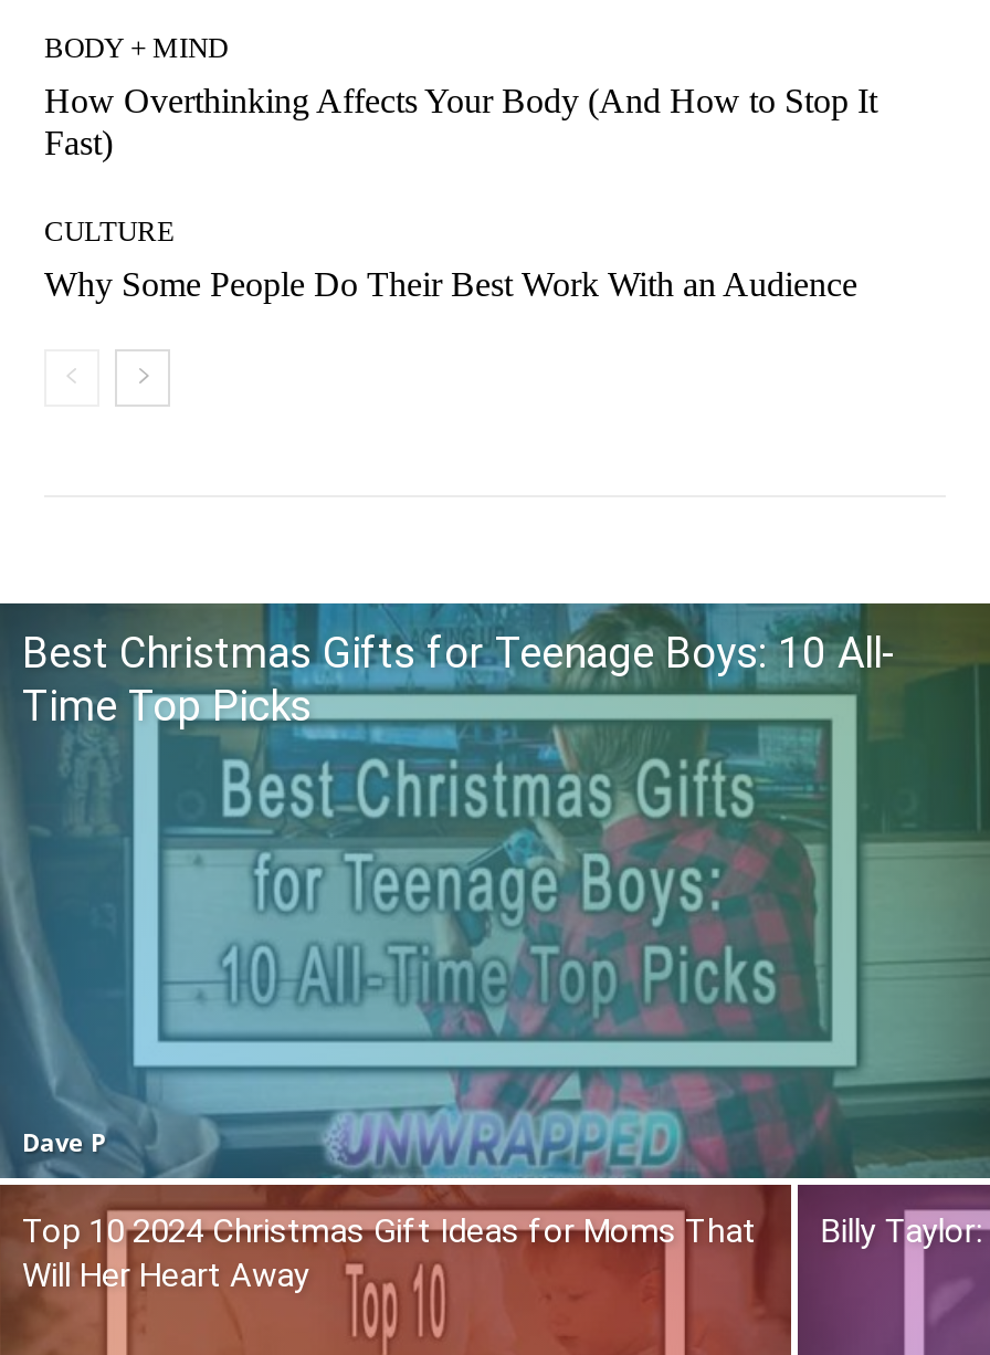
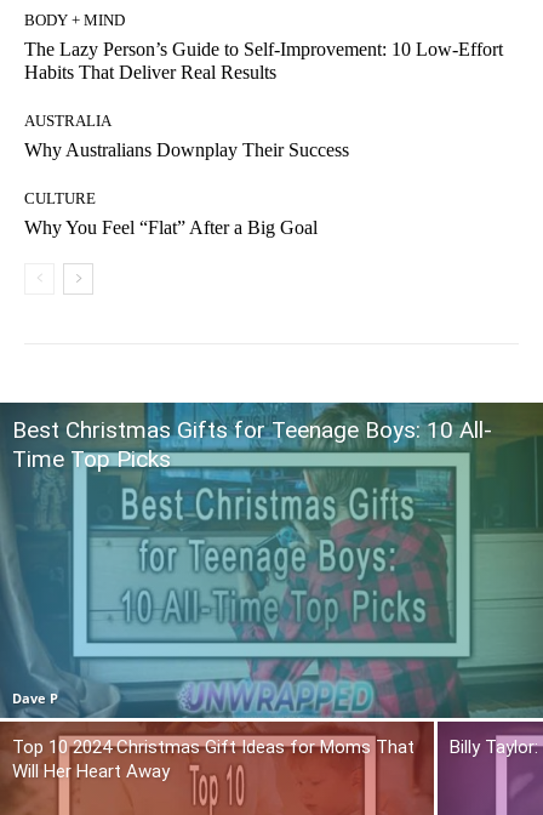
- How Overthinking Affects Your Body (And How to Stop It
- Fast)
+ The Lazy Person’s Guide to Self-Improvement: 10 Low-Effort
+ Habits That Deliver Real Results
+ AUSTRALIA
+ Why Australians Downplay Their Success

- Why Some People Do Their Best Work With an Audience
+ Why You Feel “Flat” After a Big Goal
